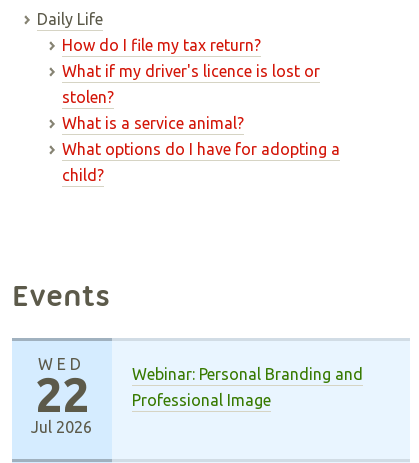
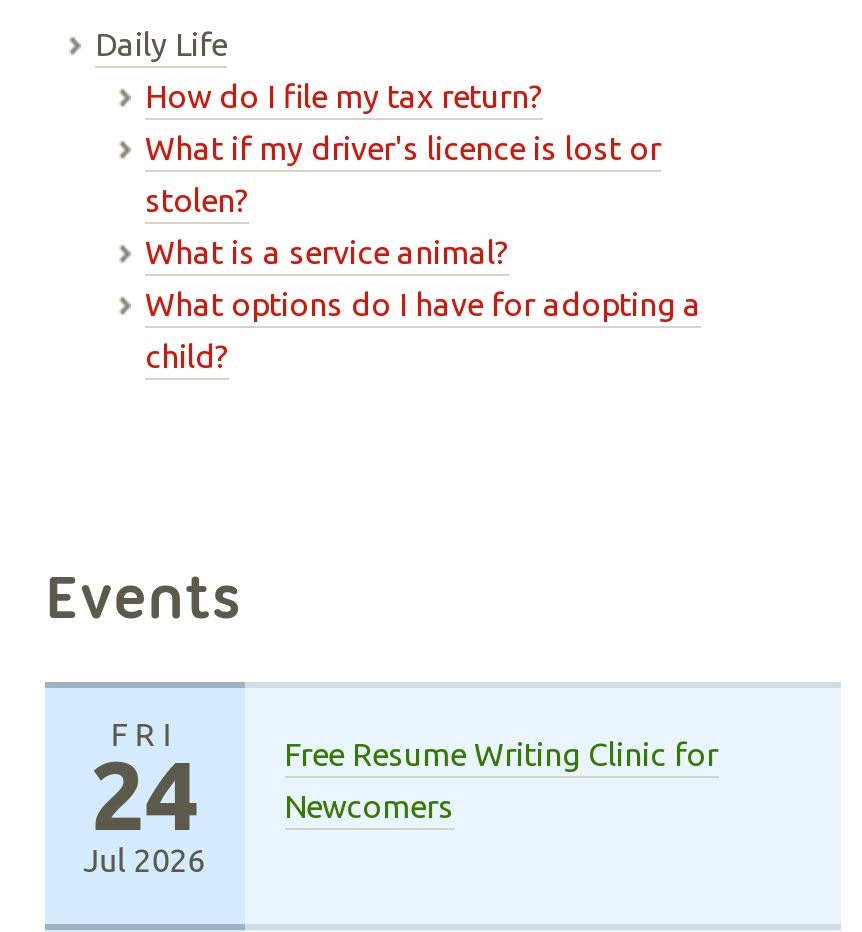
- WED
- 22
+ FRI
+ 24

- Webinar: Personal Branding and
- Professional Image
+ Free Resume Writing Clinic for
+ Newcomers
